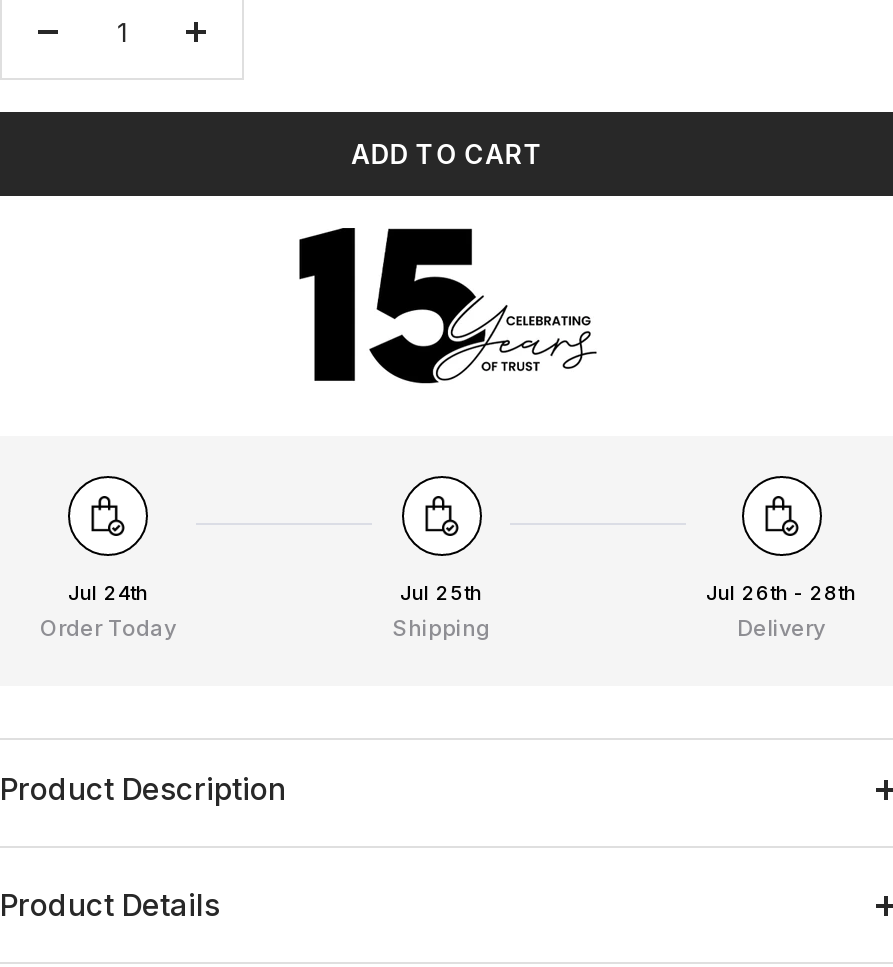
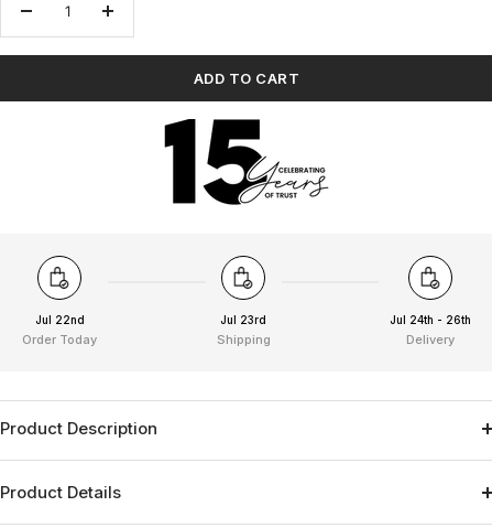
- Jul 24th
+ Jul 22nd

- Jul 25th
+ Jul 23rd

- Jul 26th - 28th
+ Jul 24th - 26th
